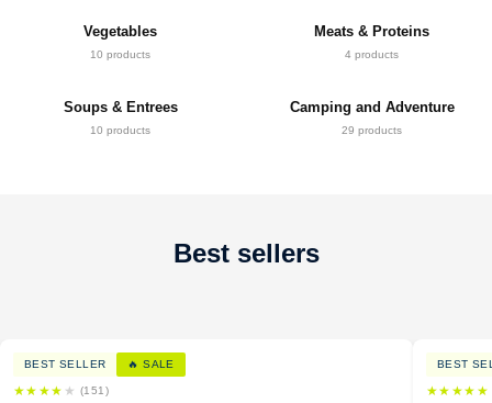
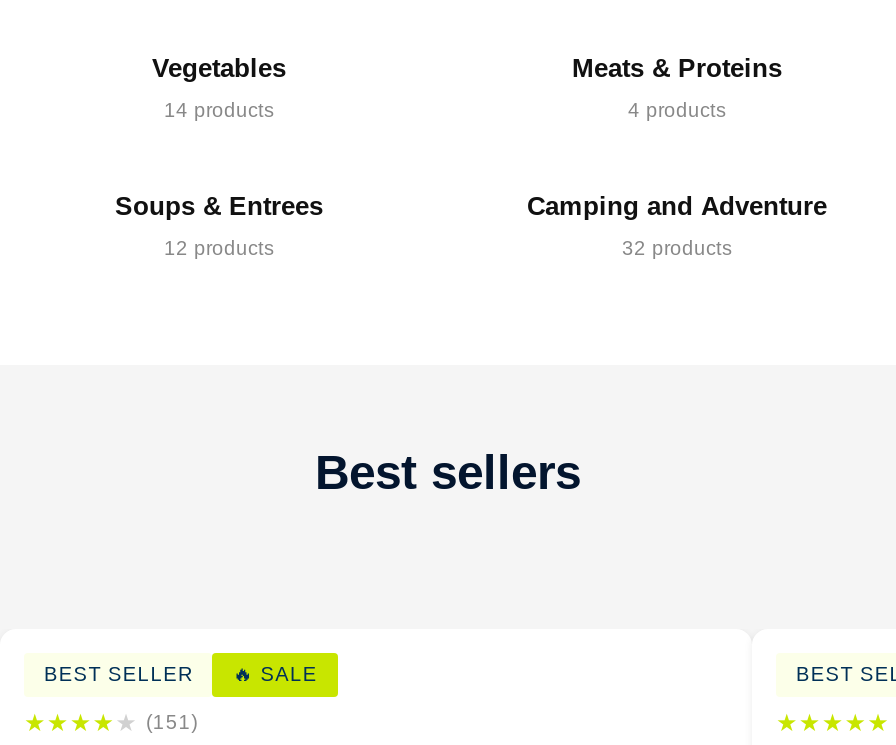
- 10 products
+ 14 products

- 10 products
+ 12 products

- 29 products
+ 32 products
